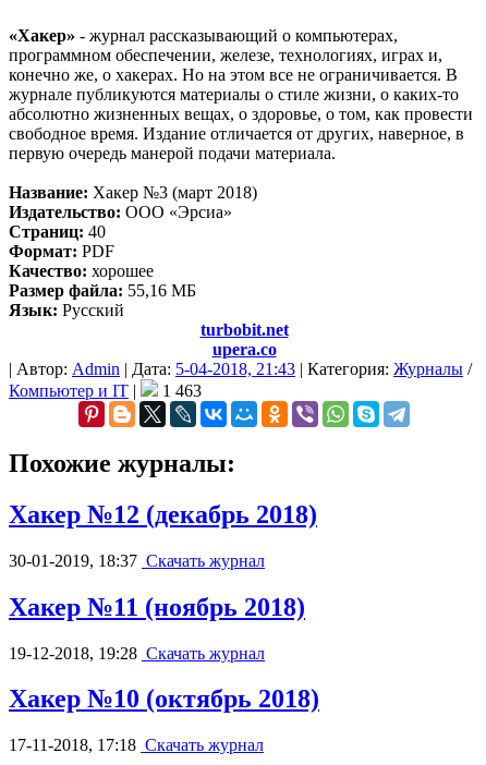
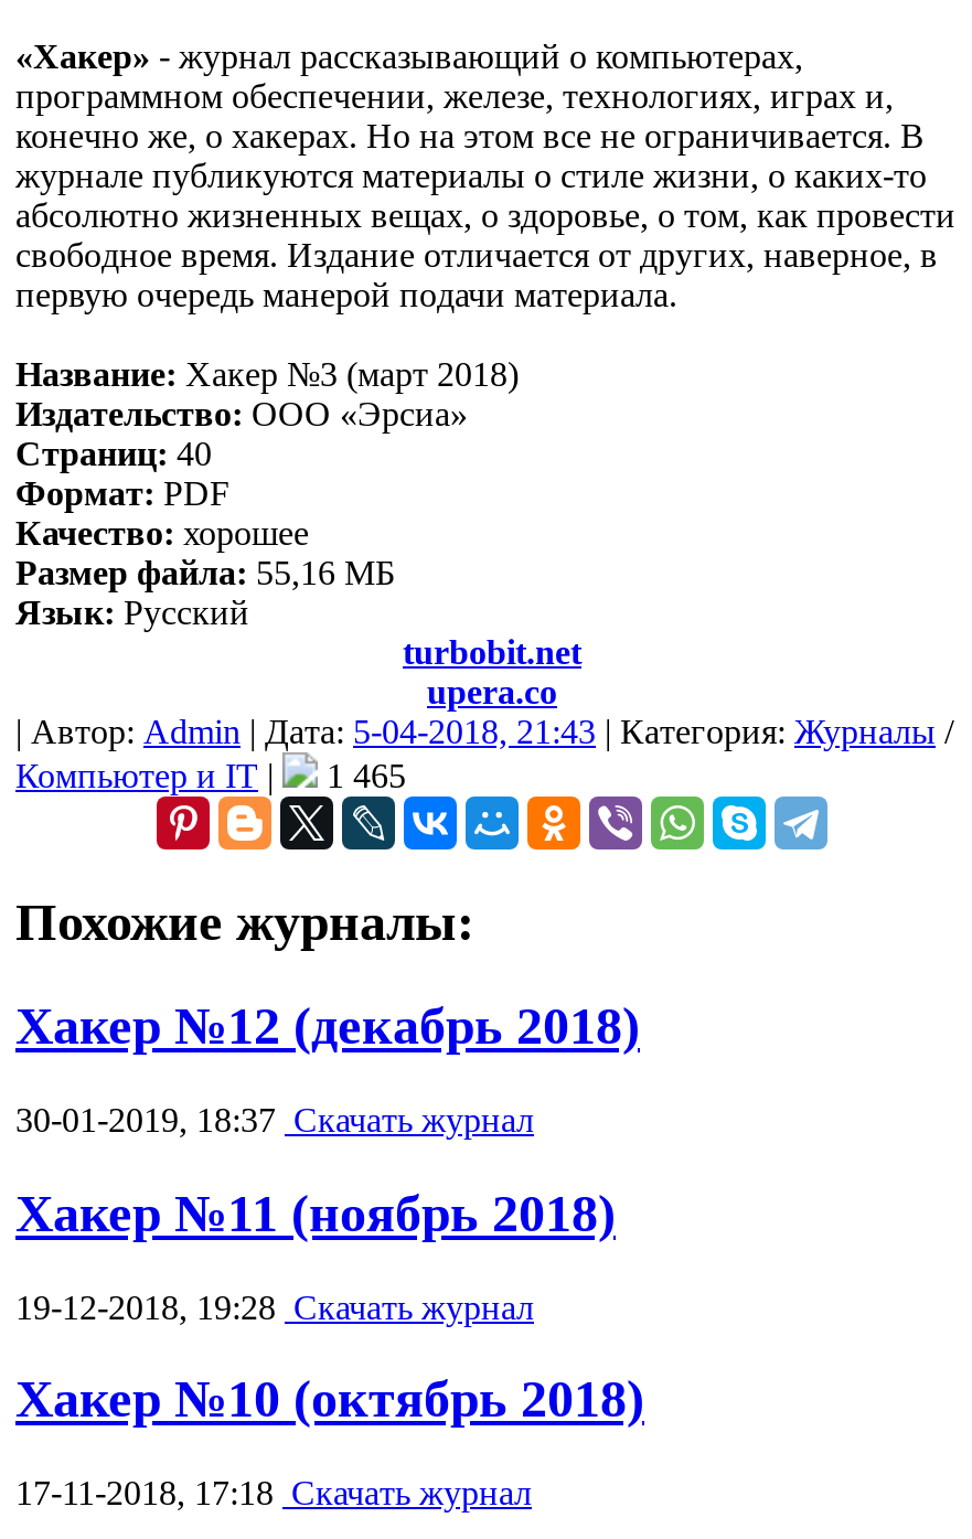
- 1 463
+ 1 465
